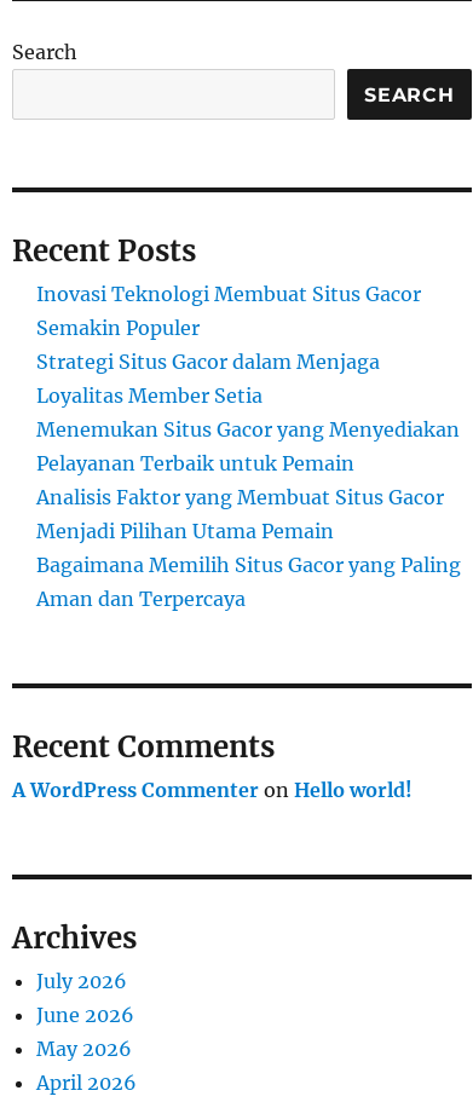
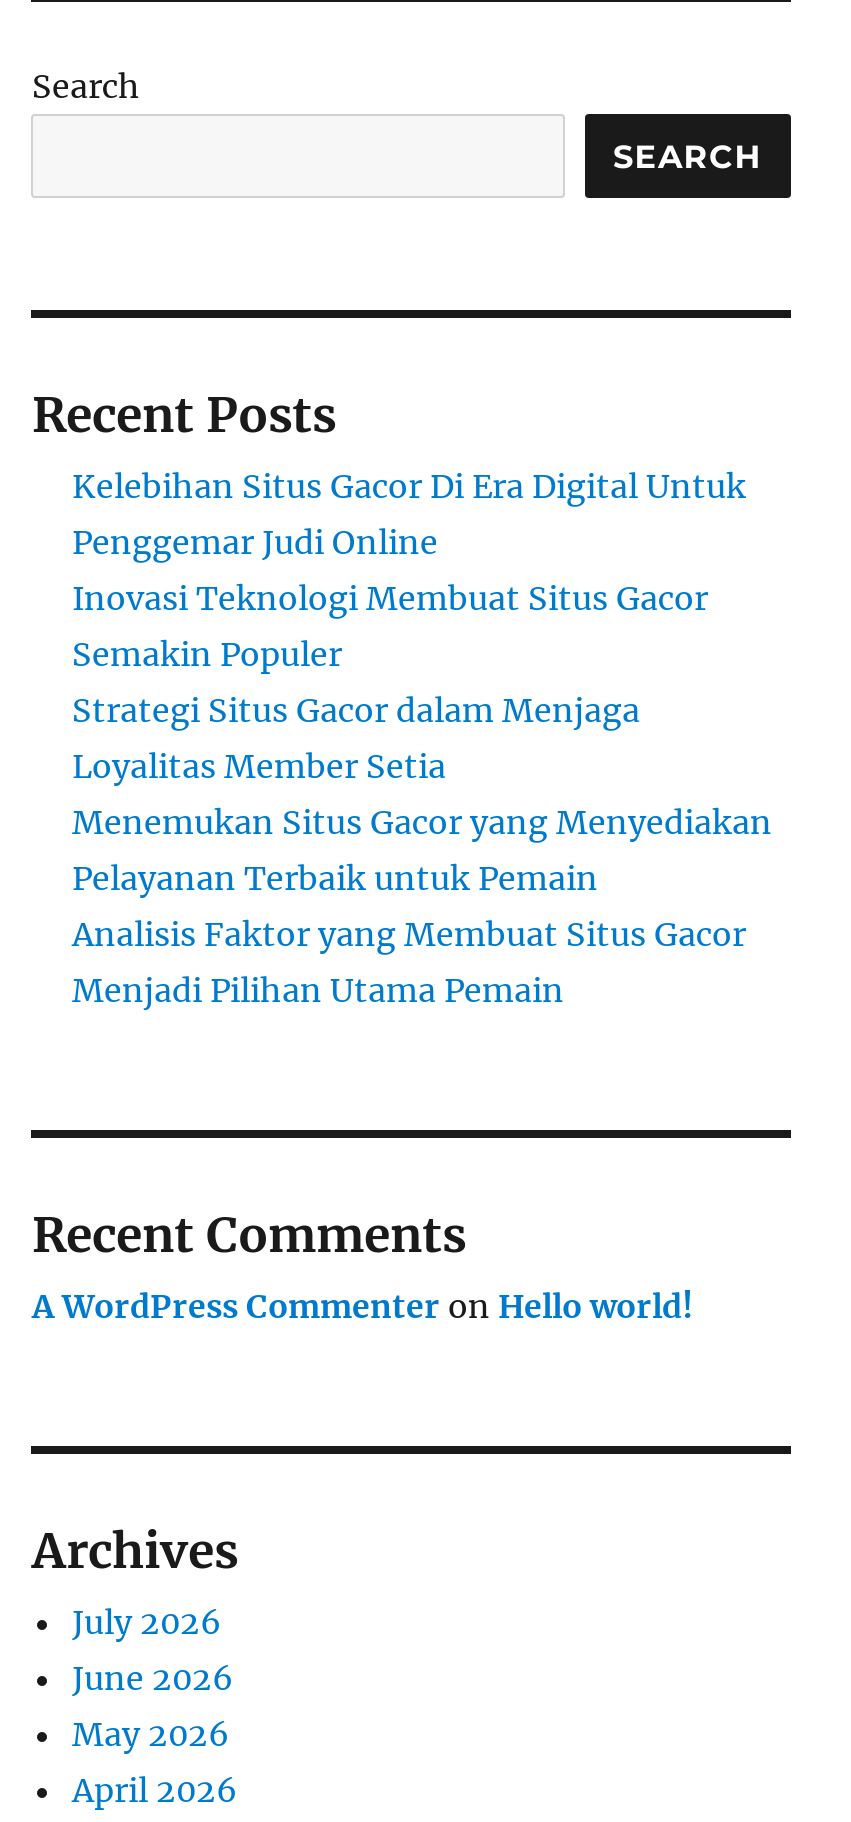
+ Kelebihan Situs Gacor Di Era Digital Untuk
+ Penggemar Judi Online

moved down: Inovasi Teknologi Membuat Situs Gacor | Semakin Populer | Strategi Situs Gacor dalam Menjaga | Loyalitas Member Setia | Menemukan Situs Gacor yang Menyediakan | Pelayanan Terbaik untuk Pemain | Analisis Faktor yang Membuat Situs Gacor | Menjadi Pilihan Utama Pemain

- Bagaimana Memilih Situs Gacor yang Paling
- Aman dan Terpercaya
